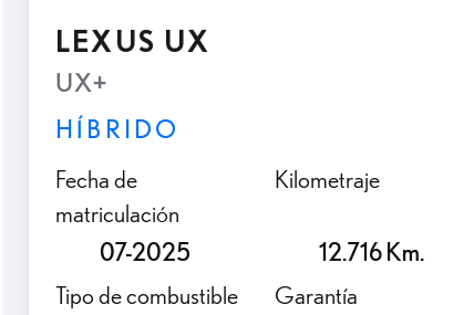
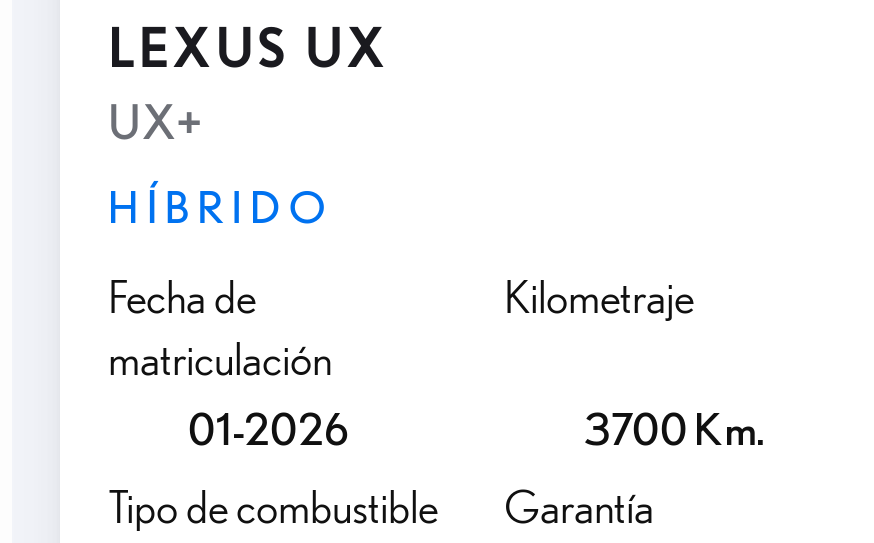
- 07-2025
+ 01-2026

- 12.716 Km.
+ 3700 Km.
